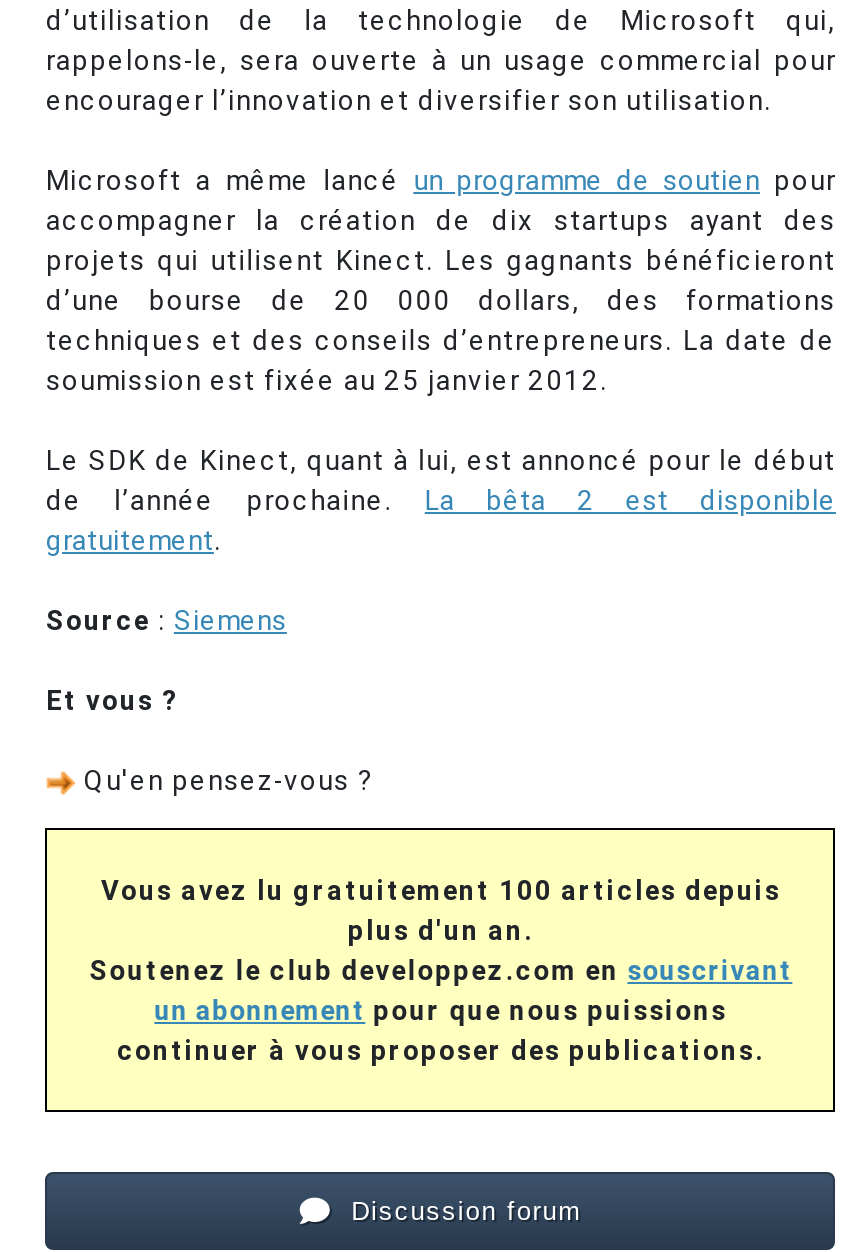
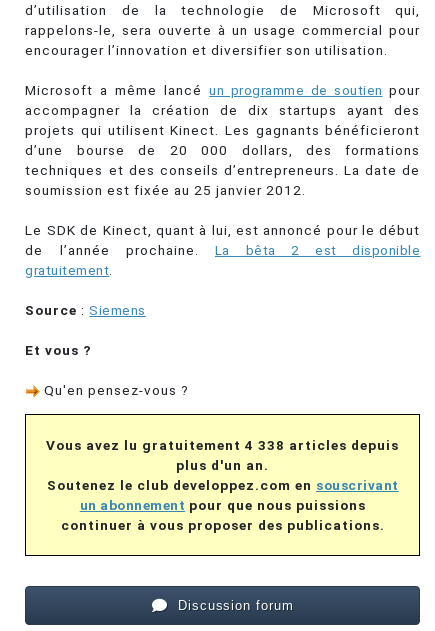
- Vous avez lu gratuitement 100 articles depuis
+ Vous avez lu gratuitement 4 338 articles depuis
